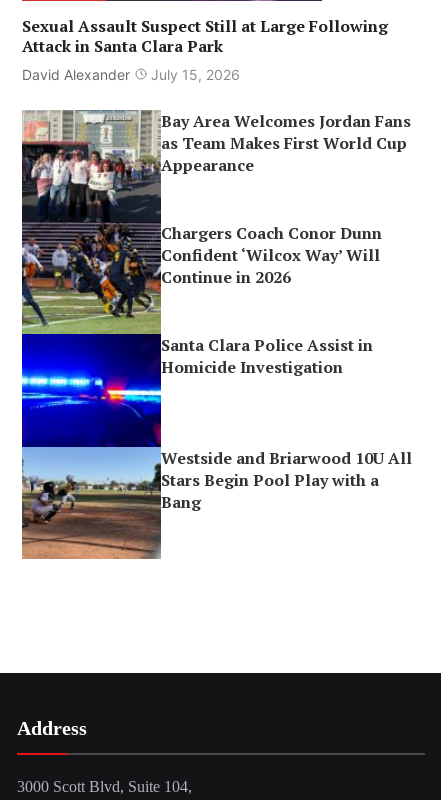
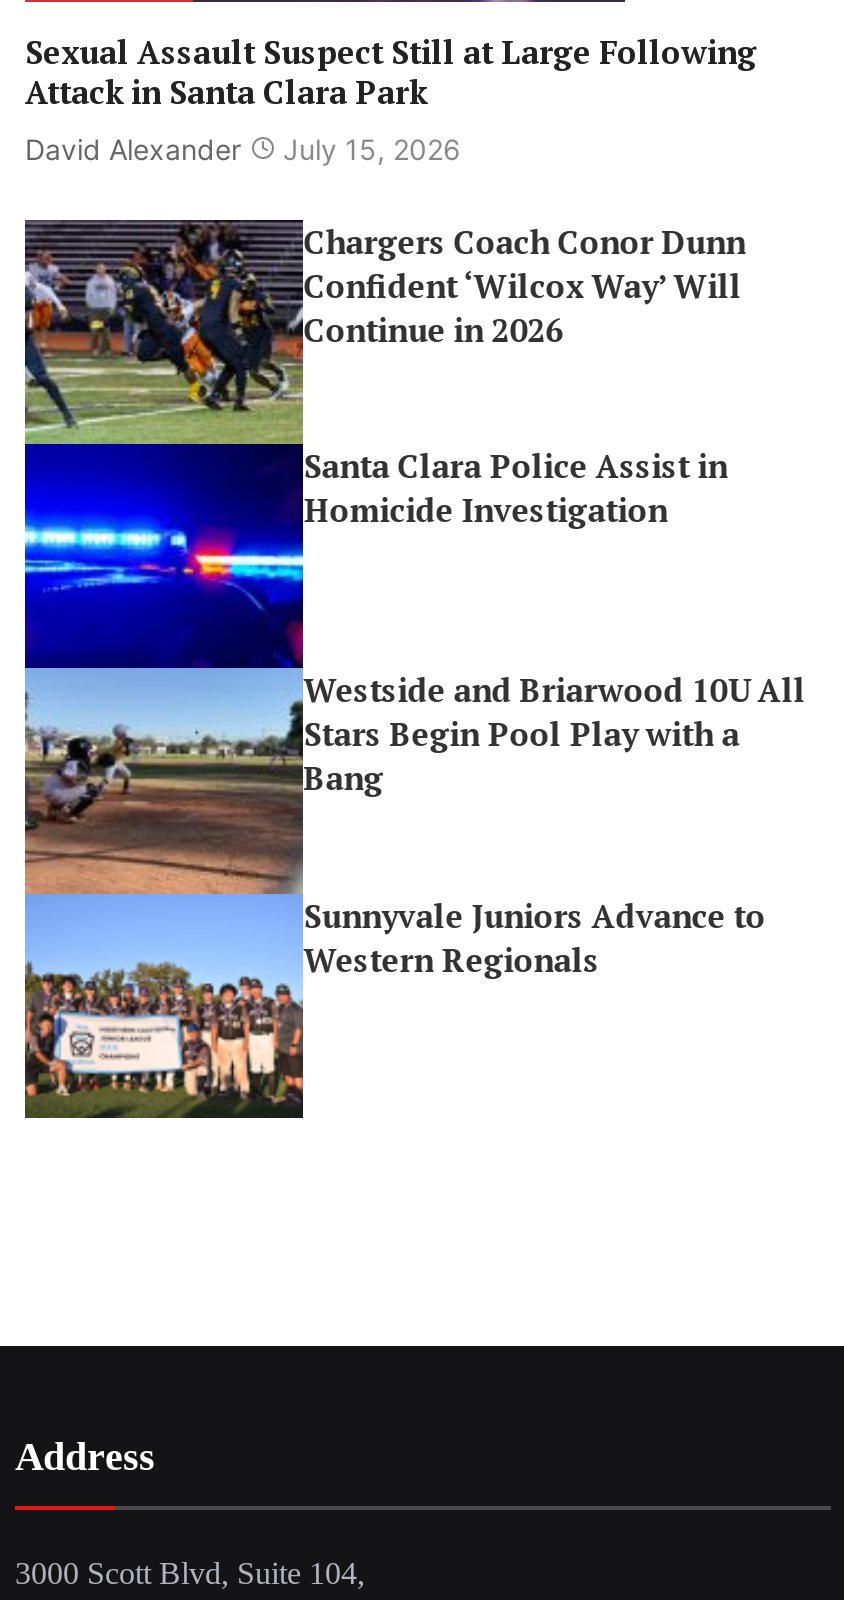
- [image]
- Bay Area Welcomes Jordan Fans
- as Team Makes First World Cup
- Appearance

moved up: [image] | Chargers Coach Conor Dunn | Confident ‘Wilcox Way’ Will | ... | Stars Begin Pool Play with a | Bang

+ [image]
+ Sunnyvale Juniors Advance to
+ Western Regionals
